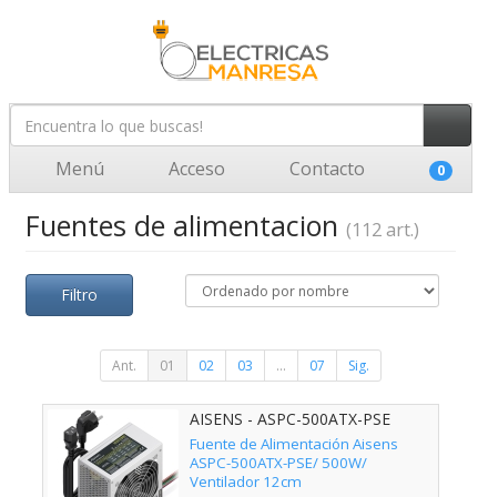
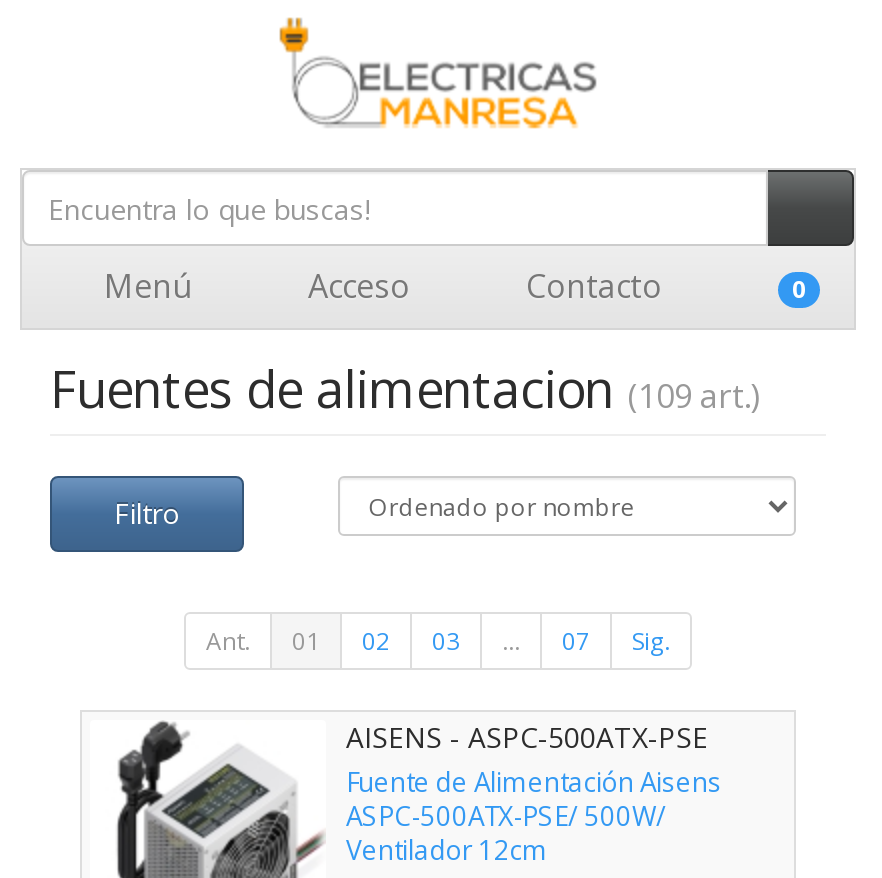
- Fuentes de alimentacion (112 art.)
+ Fuentes de alimentacion (109 art.)
